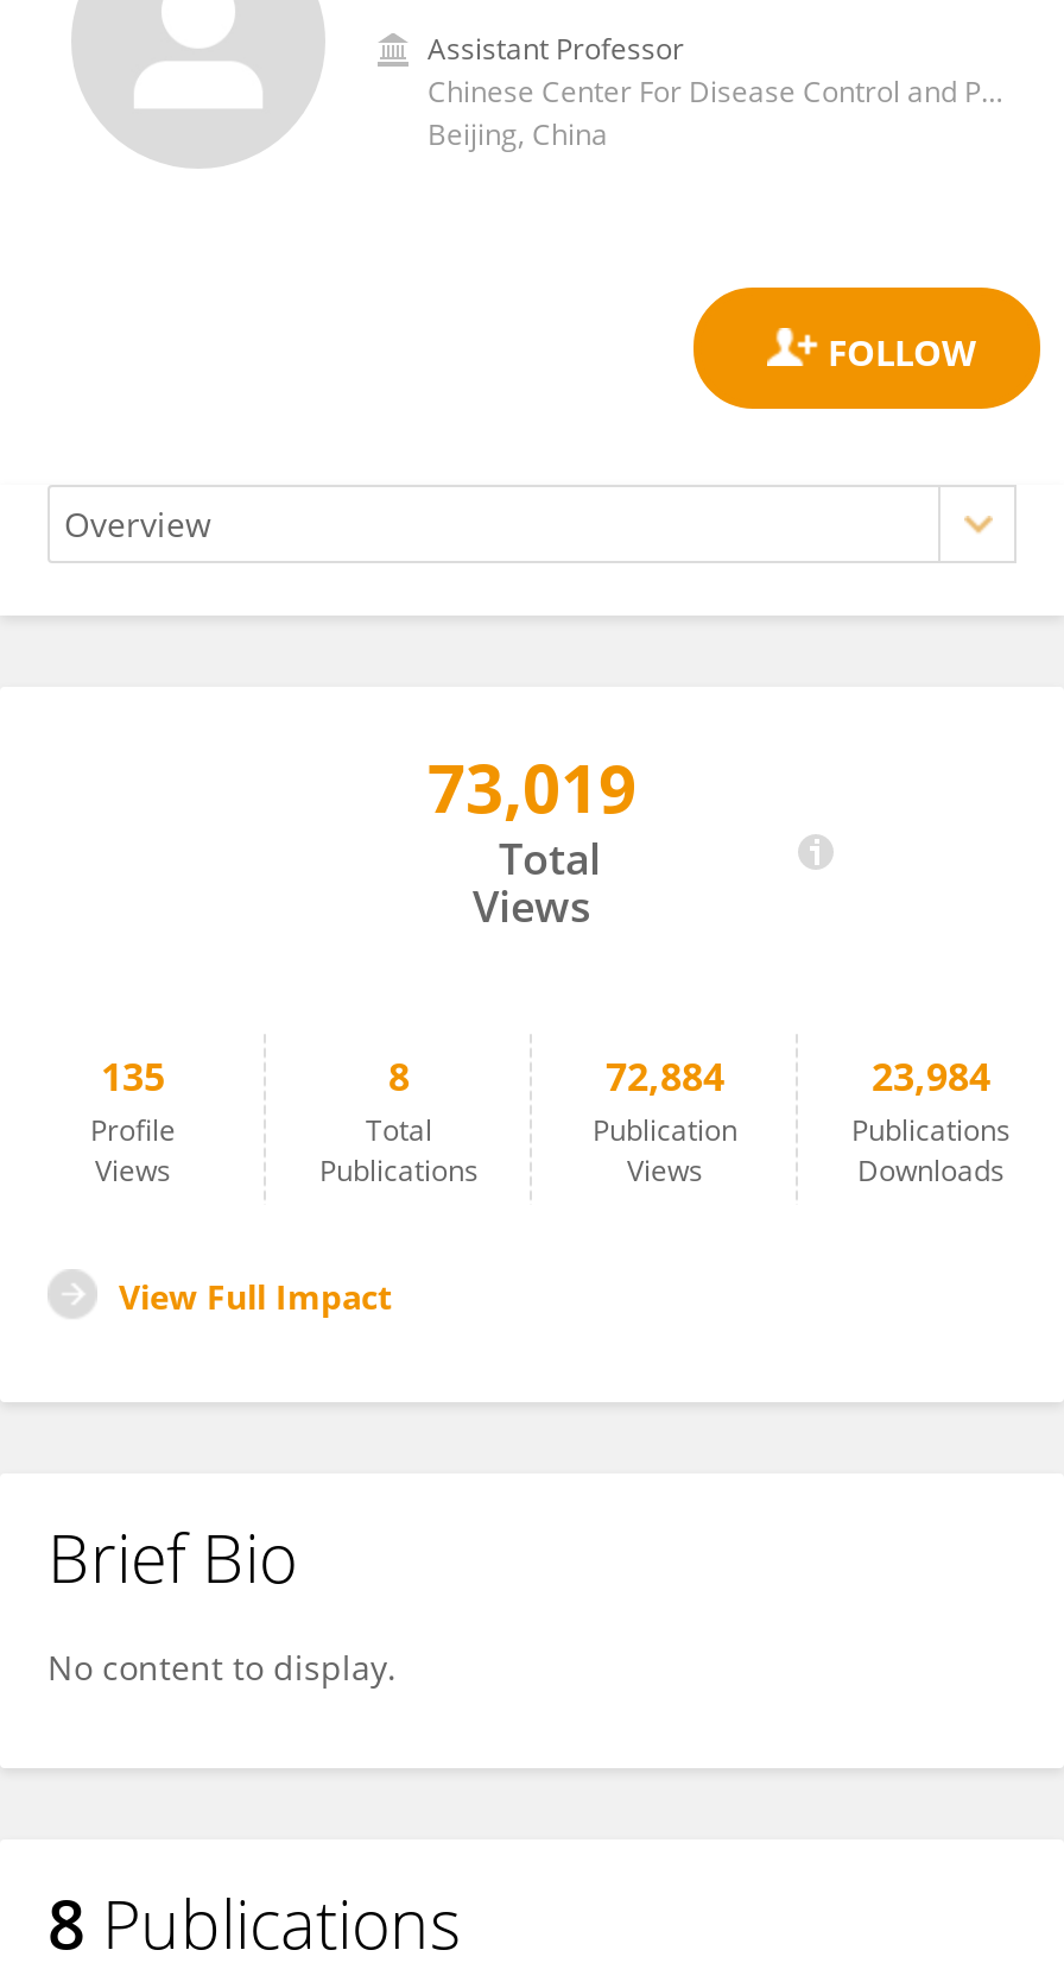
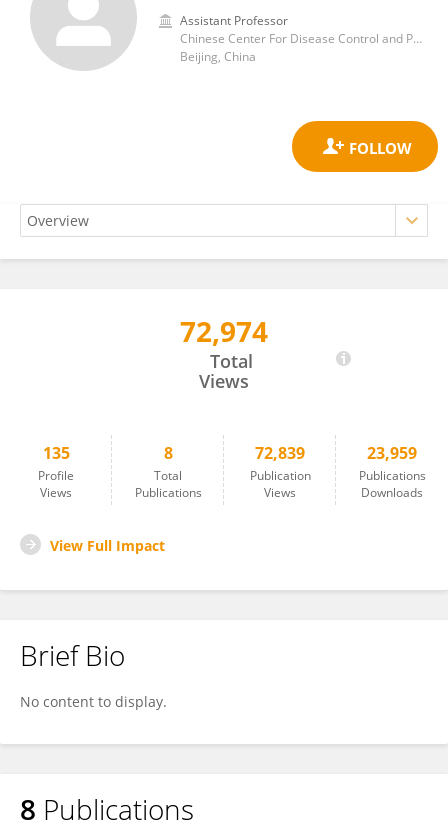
- 73,019
+ 72,974

- 72,884
+ 72,839

- 23,984
+ 23,959
